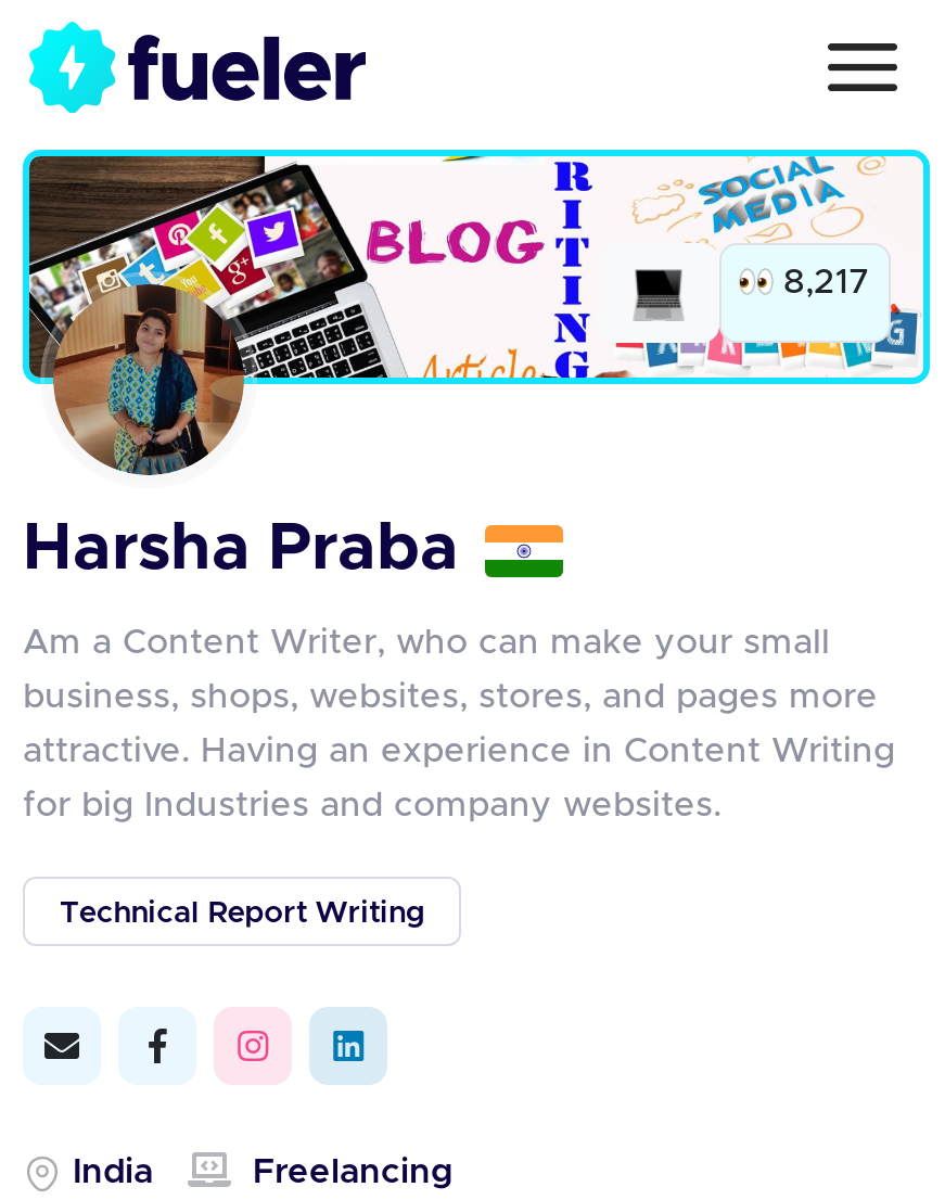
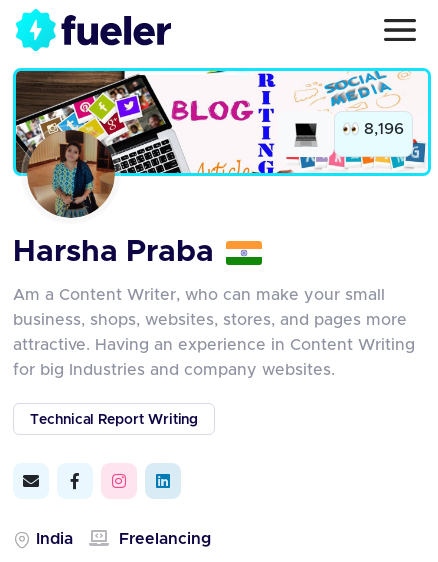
- 8,217
+ 8,196
